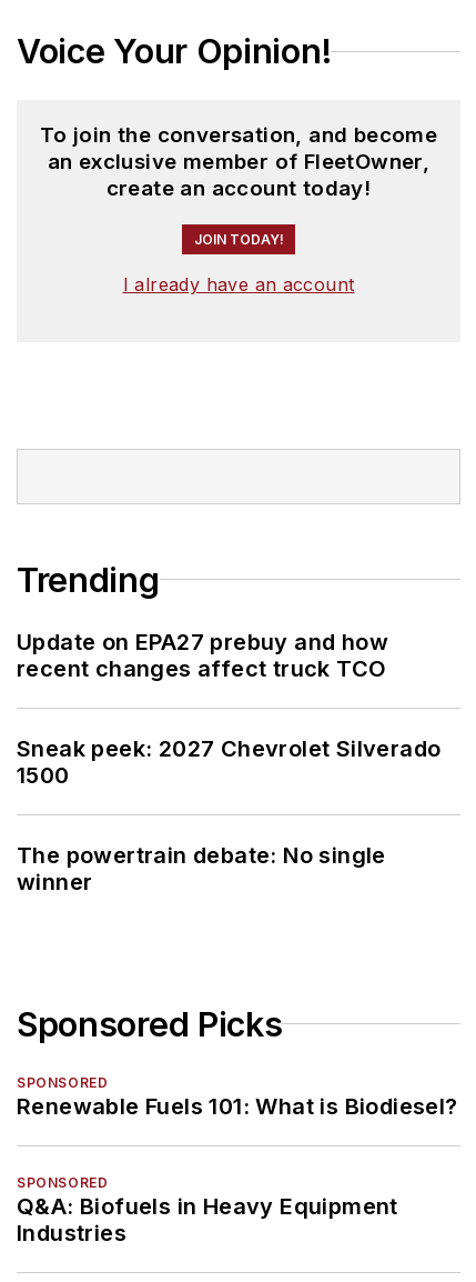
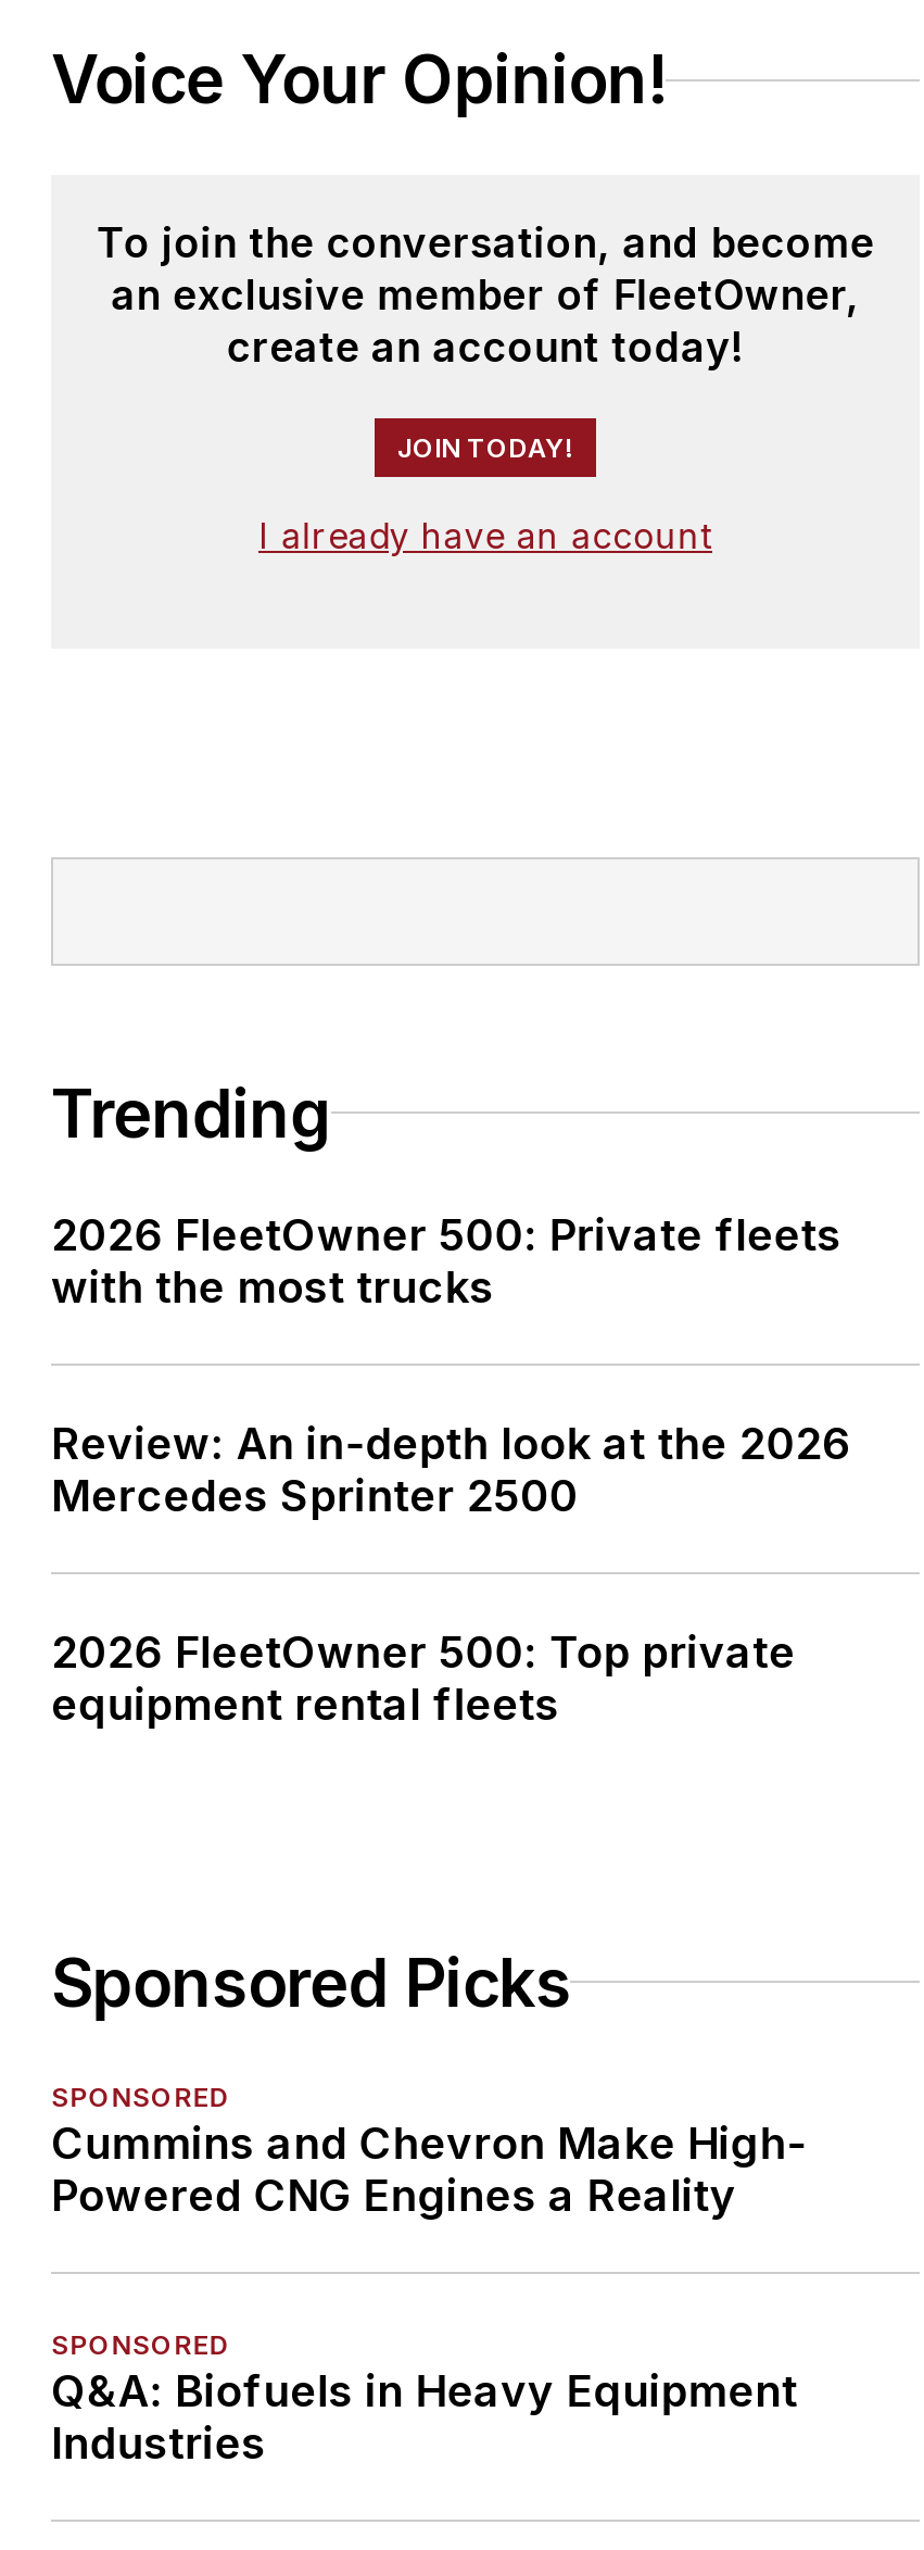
- Update on EPA27 prebuy and how
- recent changes affect truck TCO
+ 2026 FleetOwner 500: Private fleets
+ with the most trucks

- Sneak peek: 2027 Chevrolet Silverado
- 1500
+ Review: An in-depth look at the 2026
+ Mercedes Sprinter 2500

- The powertrain debate: No single
- winner
+ 2026 FleetOwner 500: Top private
+ equipment rental fleets

- Renewable Fuels 101: What is Biodiesel?
+ Cummins and Chevron Make High-
+ Powered CNG Engines a Reality
